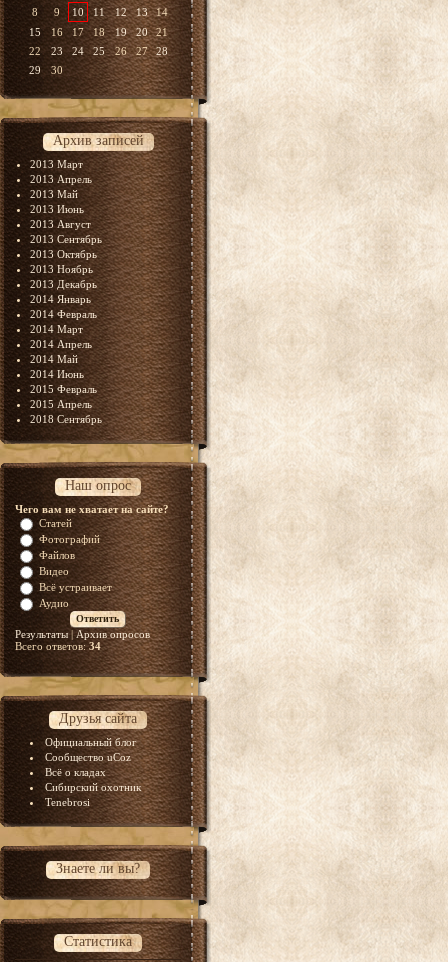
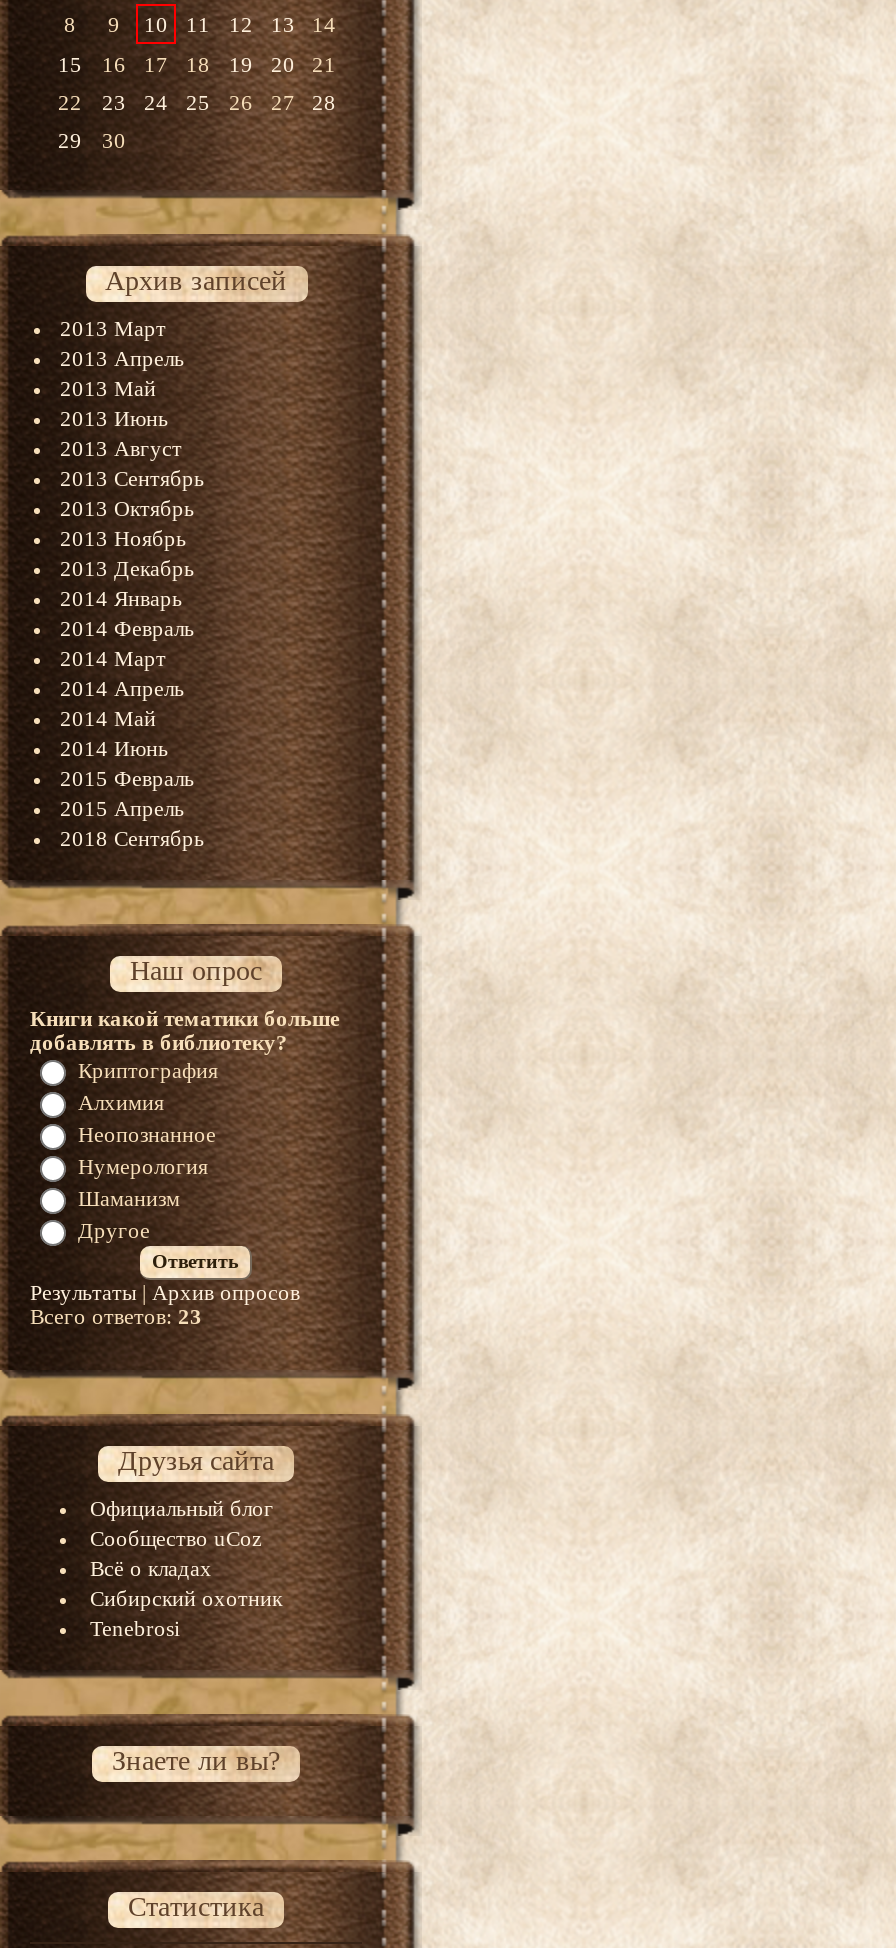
- Чего вам не хватает на сайте?
- Статей
- Фотографий
- Файлов
- Видео
- Всё устраивает
- Аудио
+ Книги какой тематики больше
+ добавлять в библиотеку?
+ Криптография
+ Алхимия
+ Неопознанное
+ Нумерология
+ Шаманизм
+ Другое

- Всего ответов: 34
+ Всего ответов: 23
